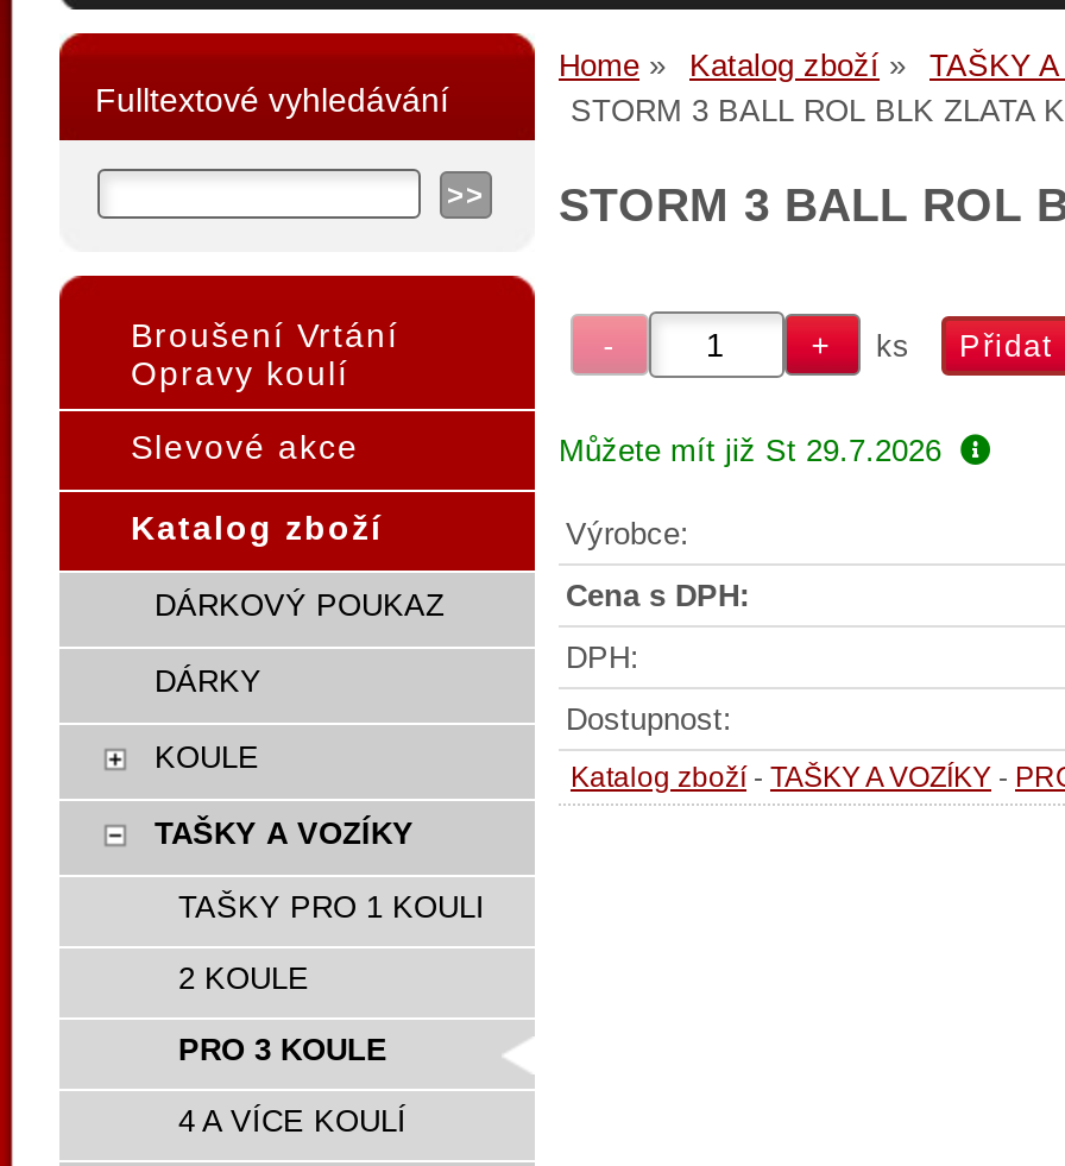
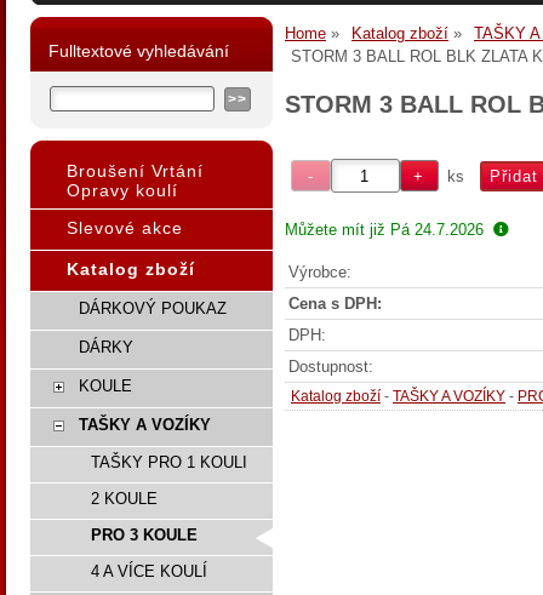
- Můžete mít již St 29.7.2026
+ Můžete mít již Pá 24.7.2026
